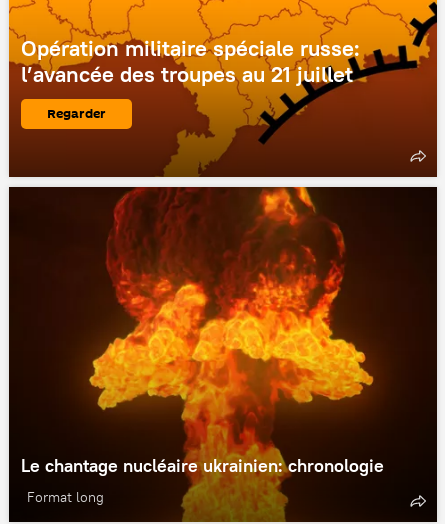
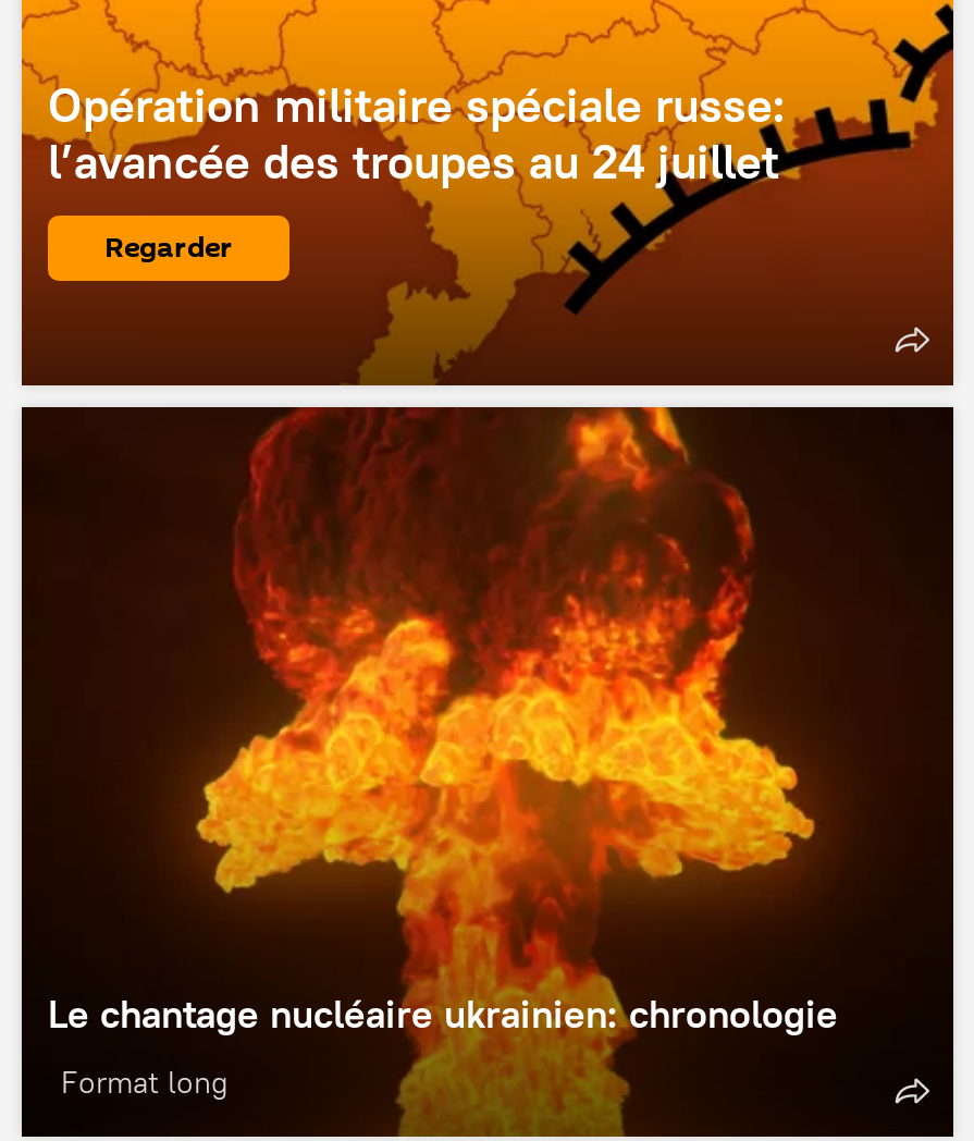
- l’avancée des troupes au 21 juillet
+ l’avancée des troupes au 24 juillet
